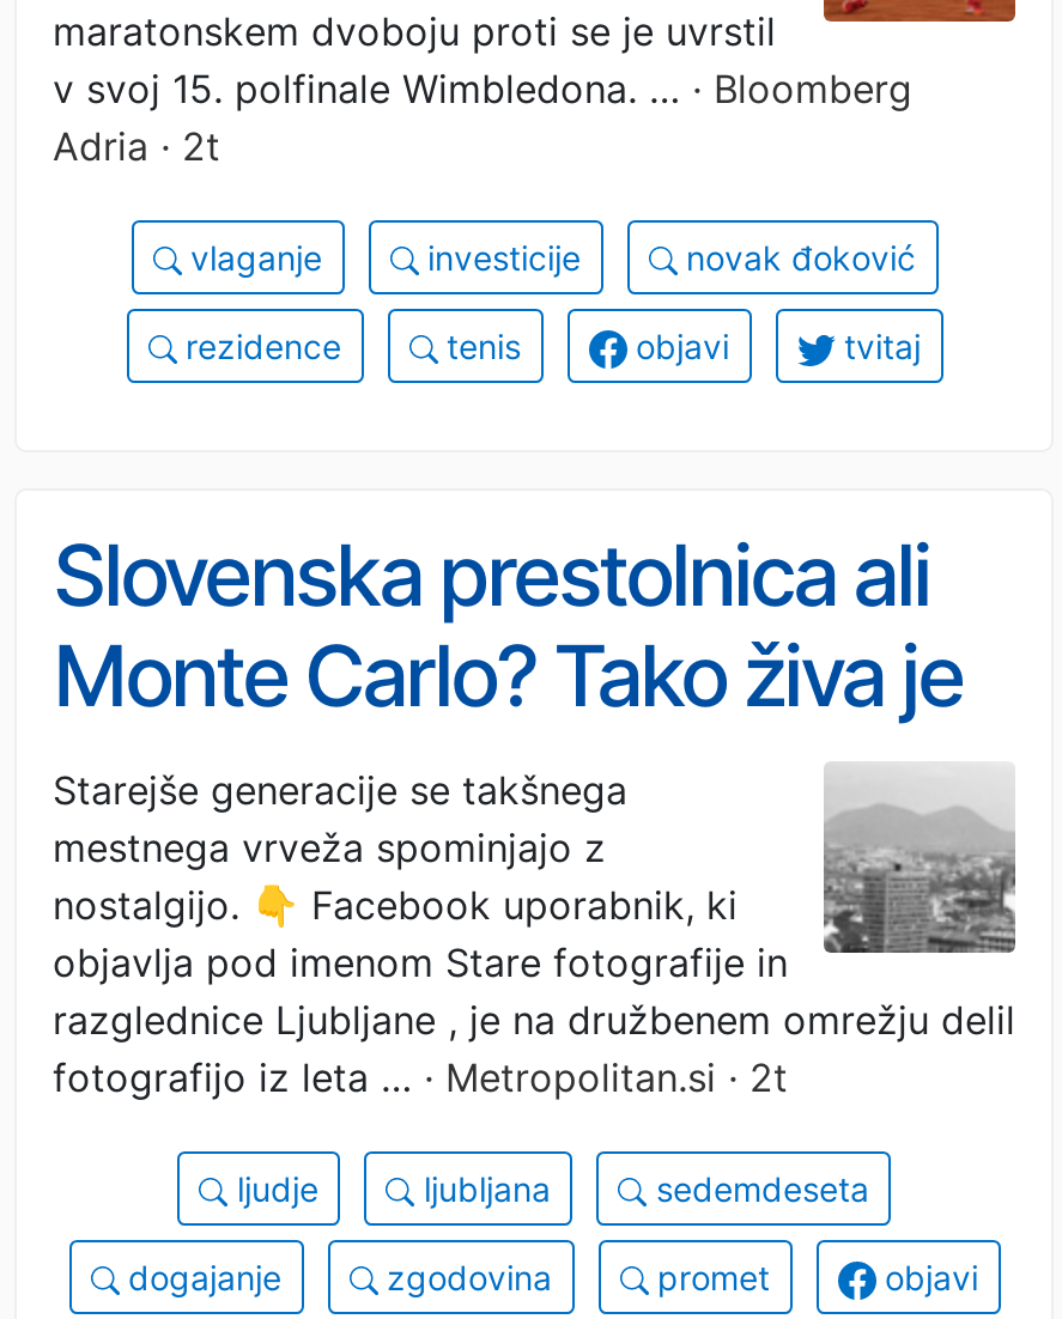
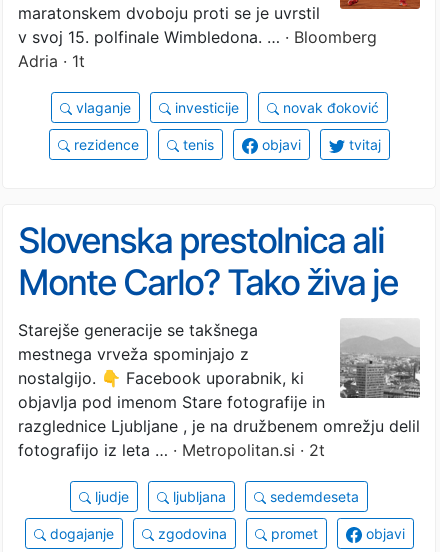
- Adria · 2t
+ Adria · 1t
